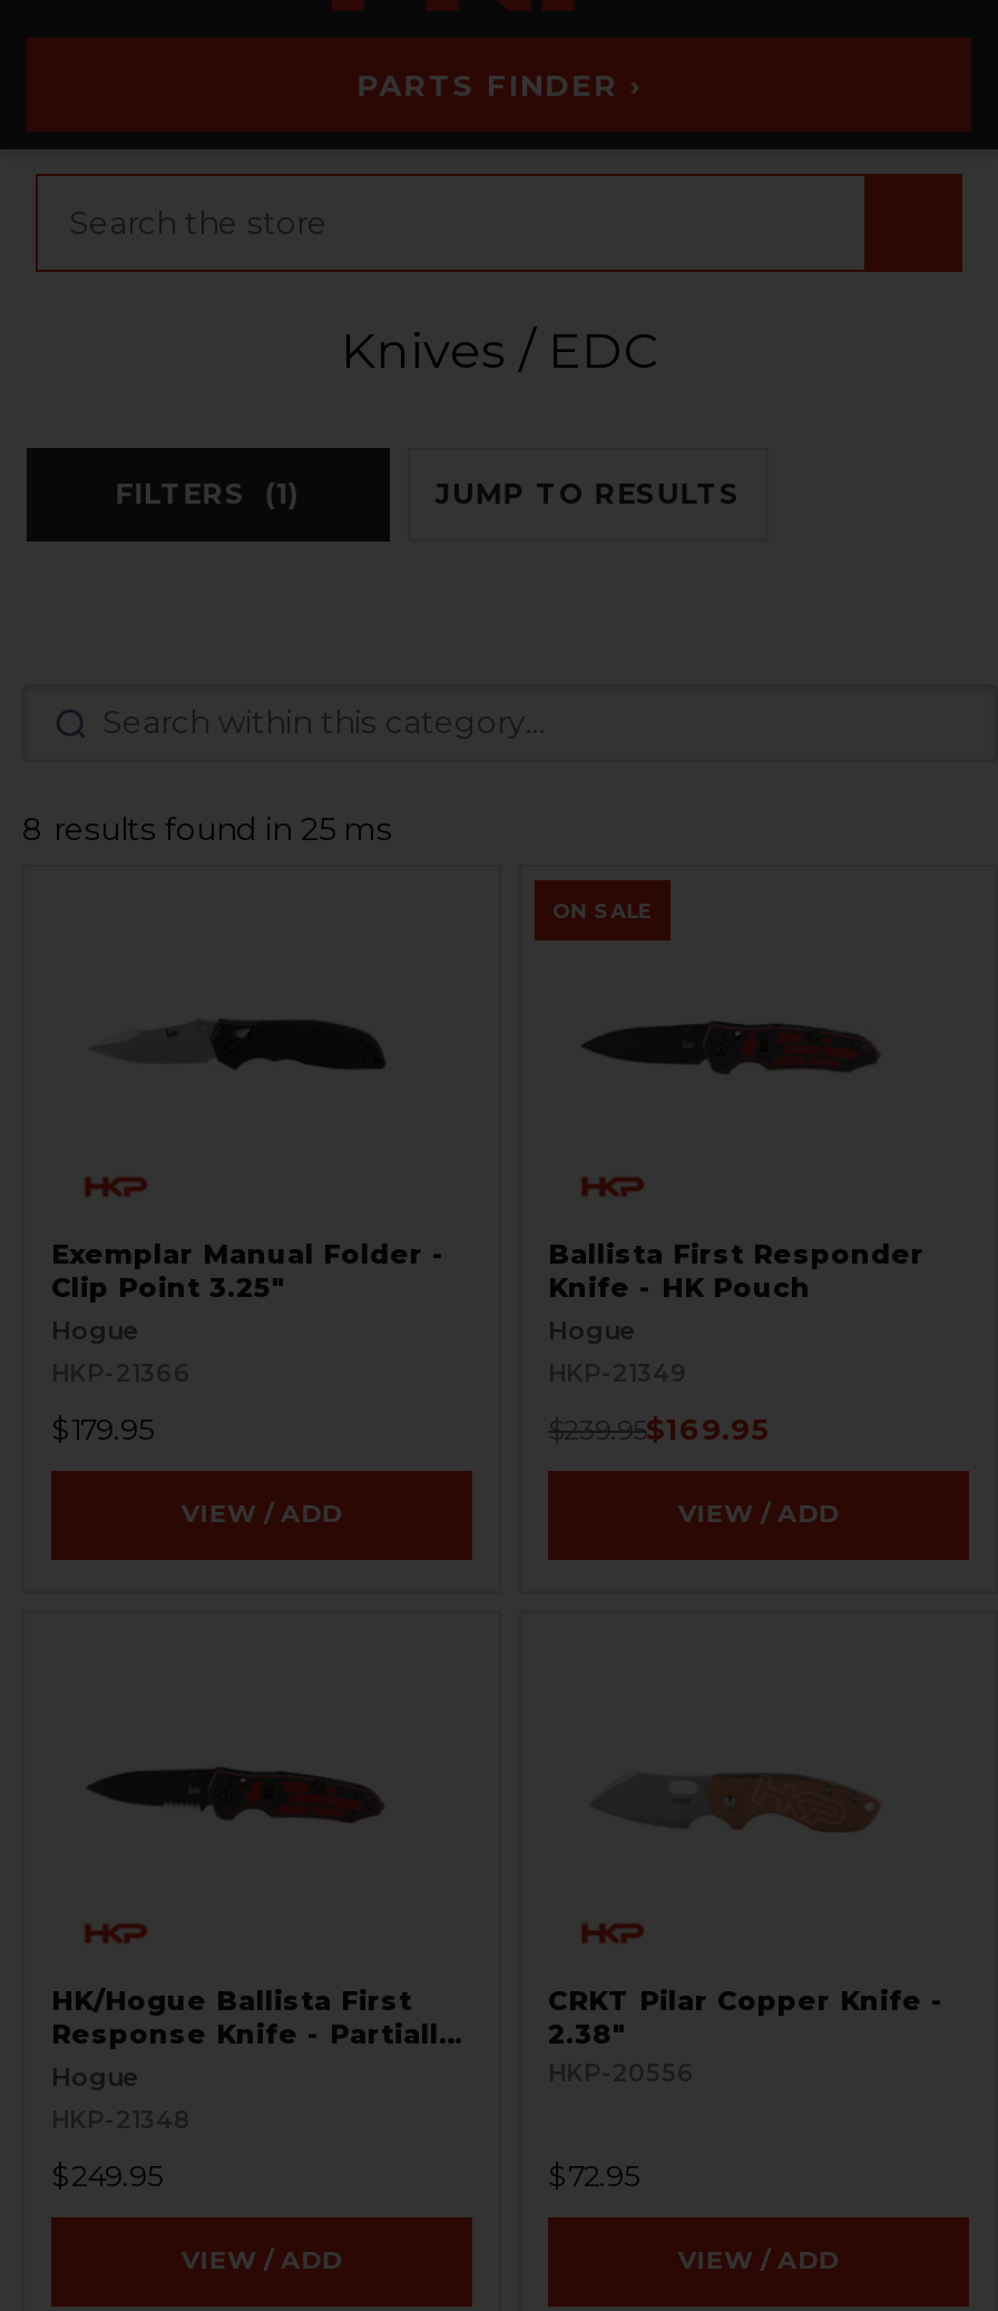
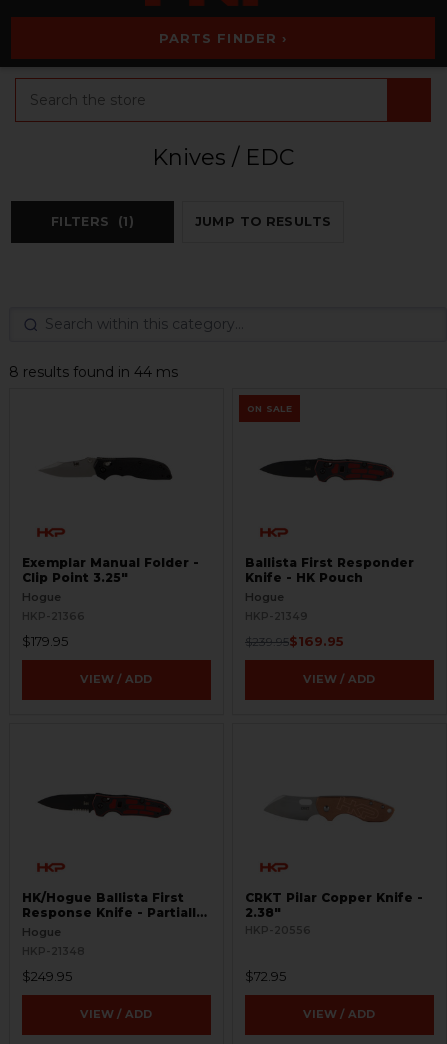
- 8 results found in 25 ms
+ 8 results found in 44 ms
